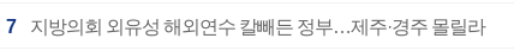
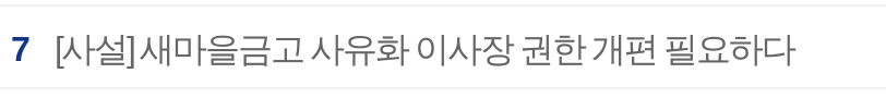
- 지방의회 외유성 해외연수 칼빼든 정부…제주·경주 몰릴라
+ [사설] 새마을금고 사유화 이사장 권한 개편 필요하다
